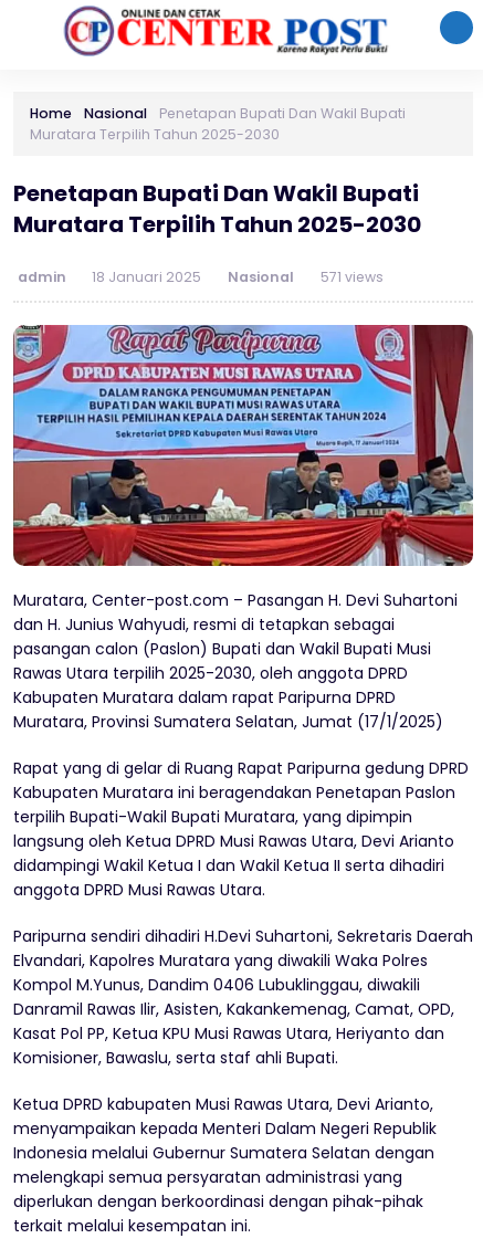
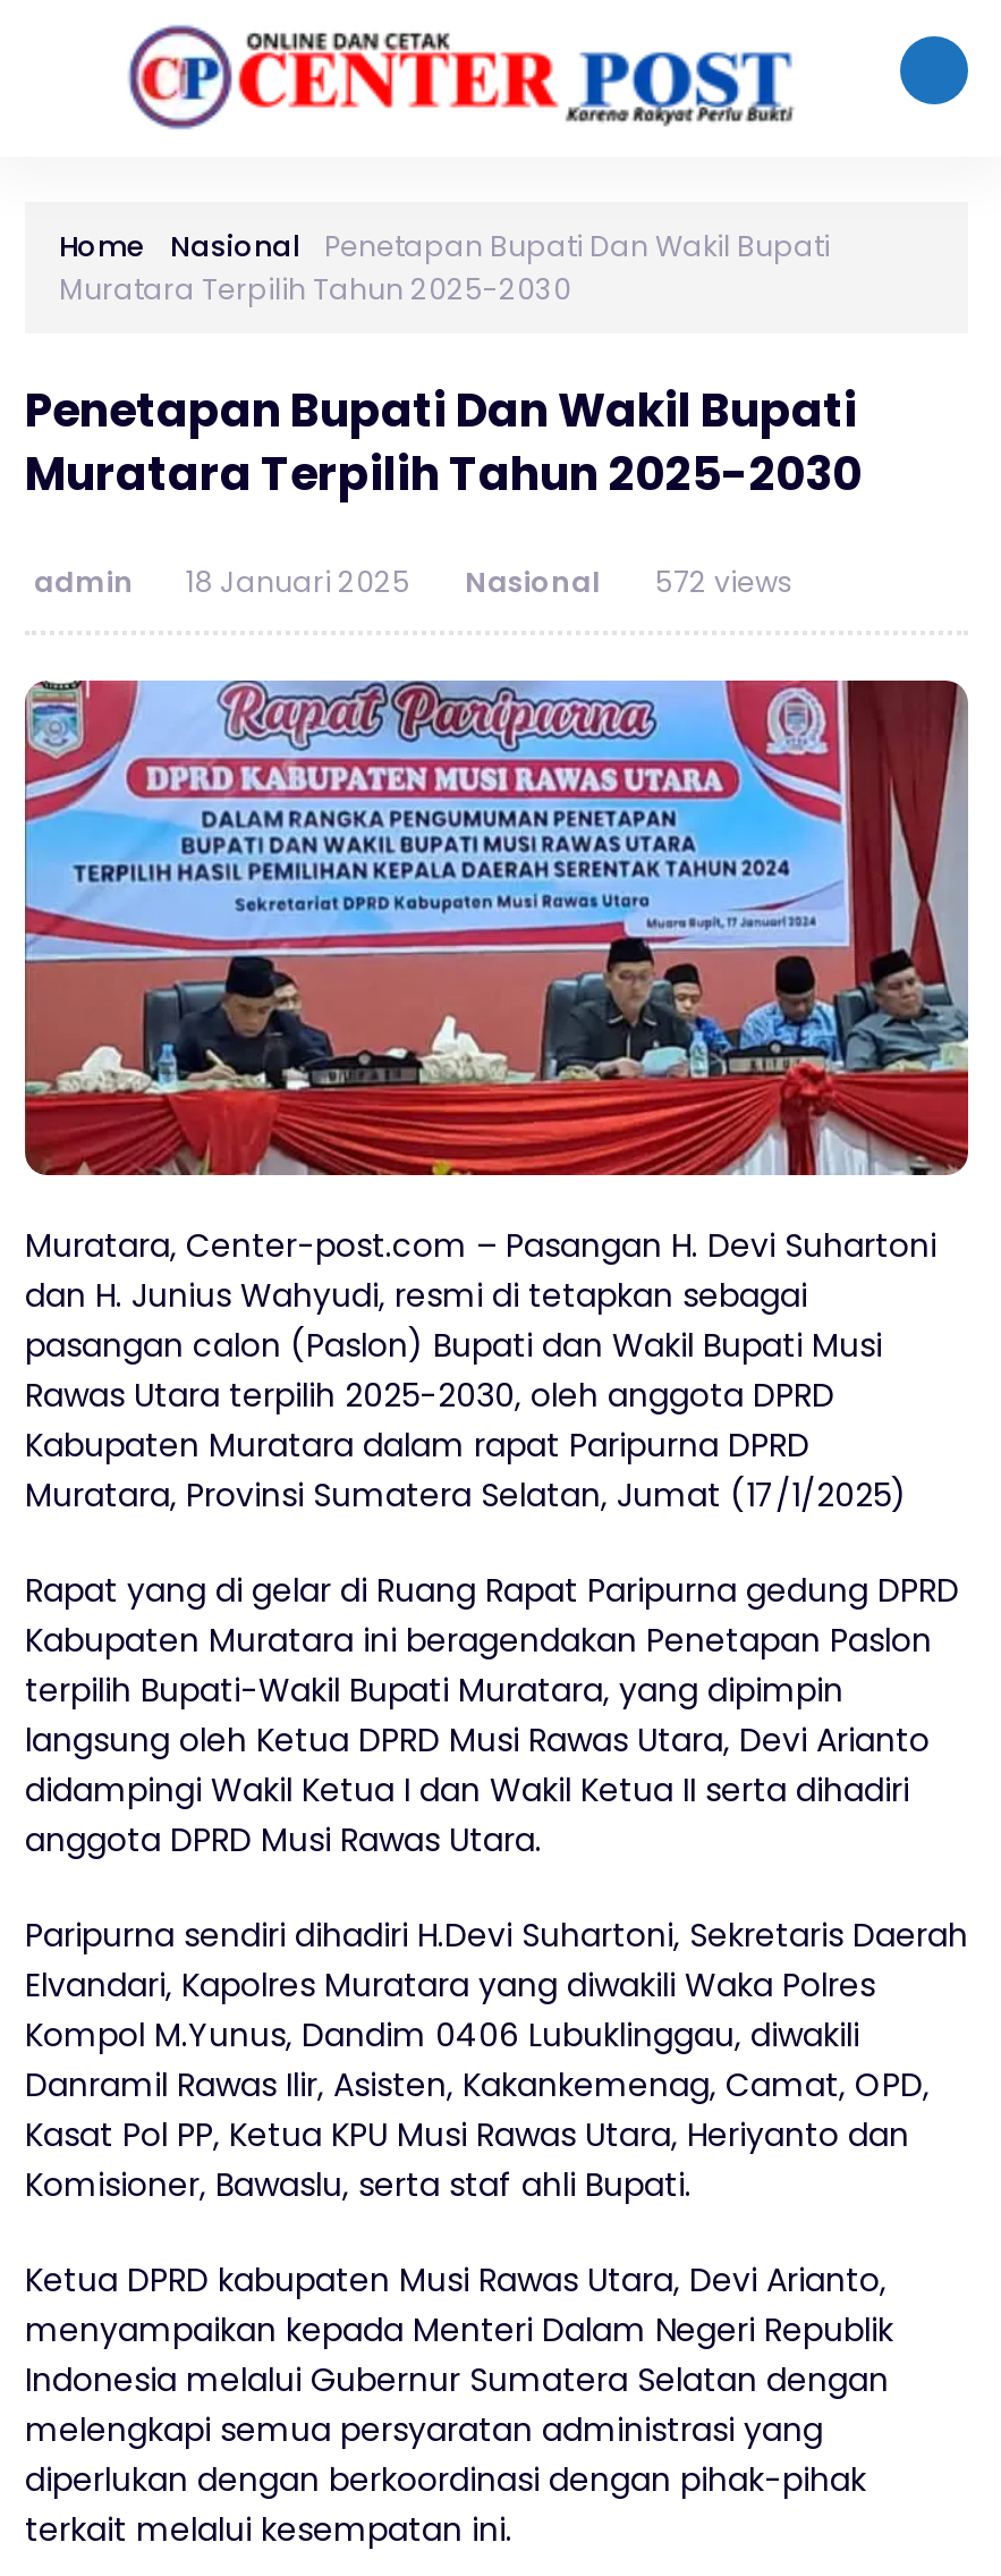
- admin 18 Januari 2025 Nasional 571 views
+ admin 18 Januari 2025 Nasional 572 views
